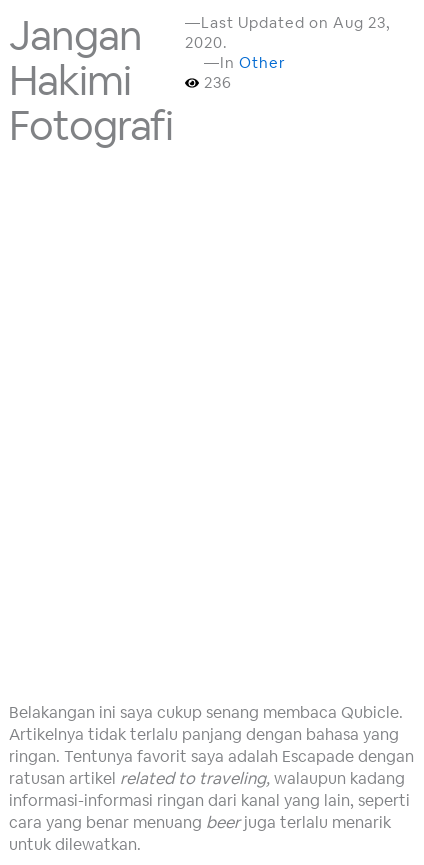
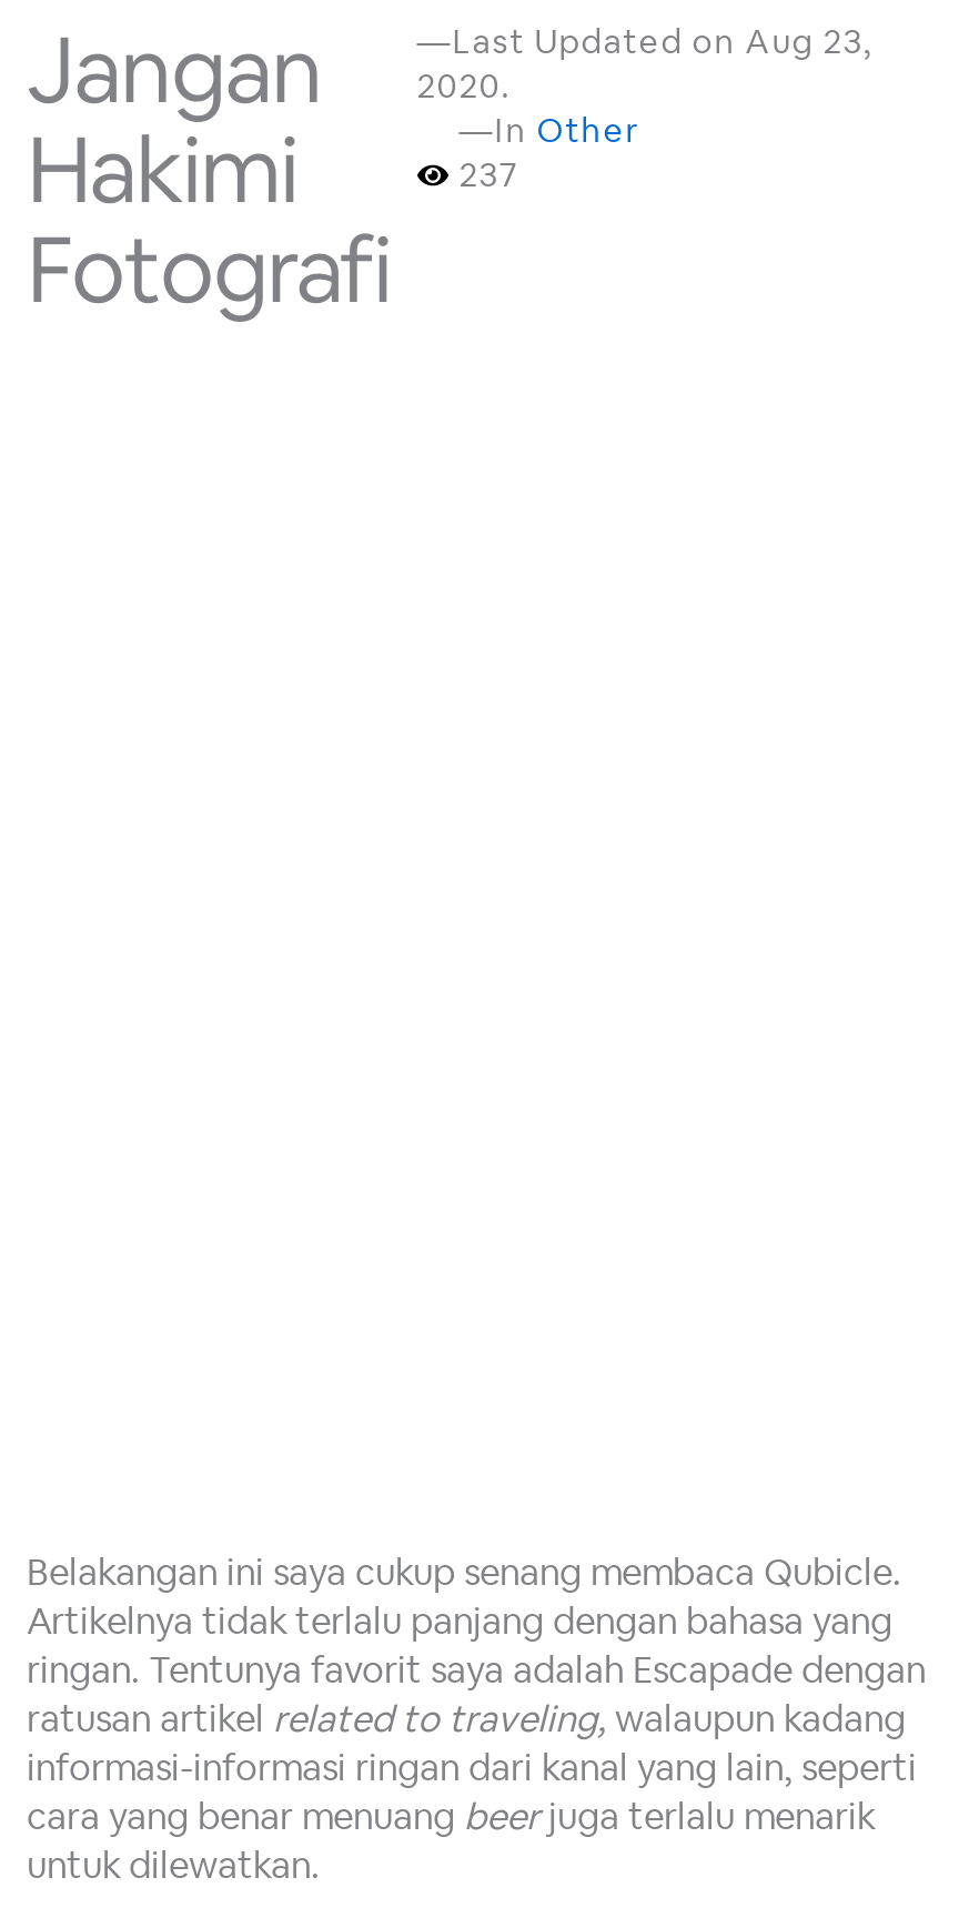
- 236
+ 237
